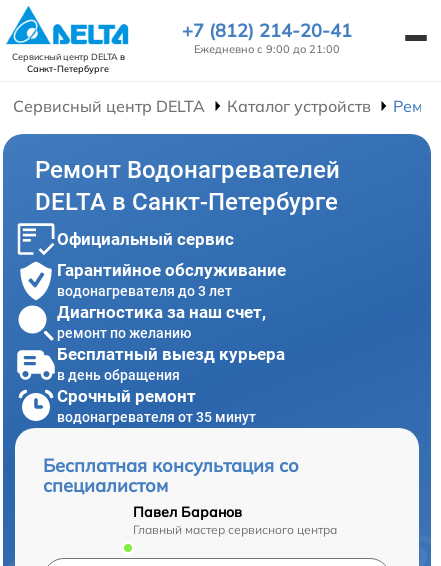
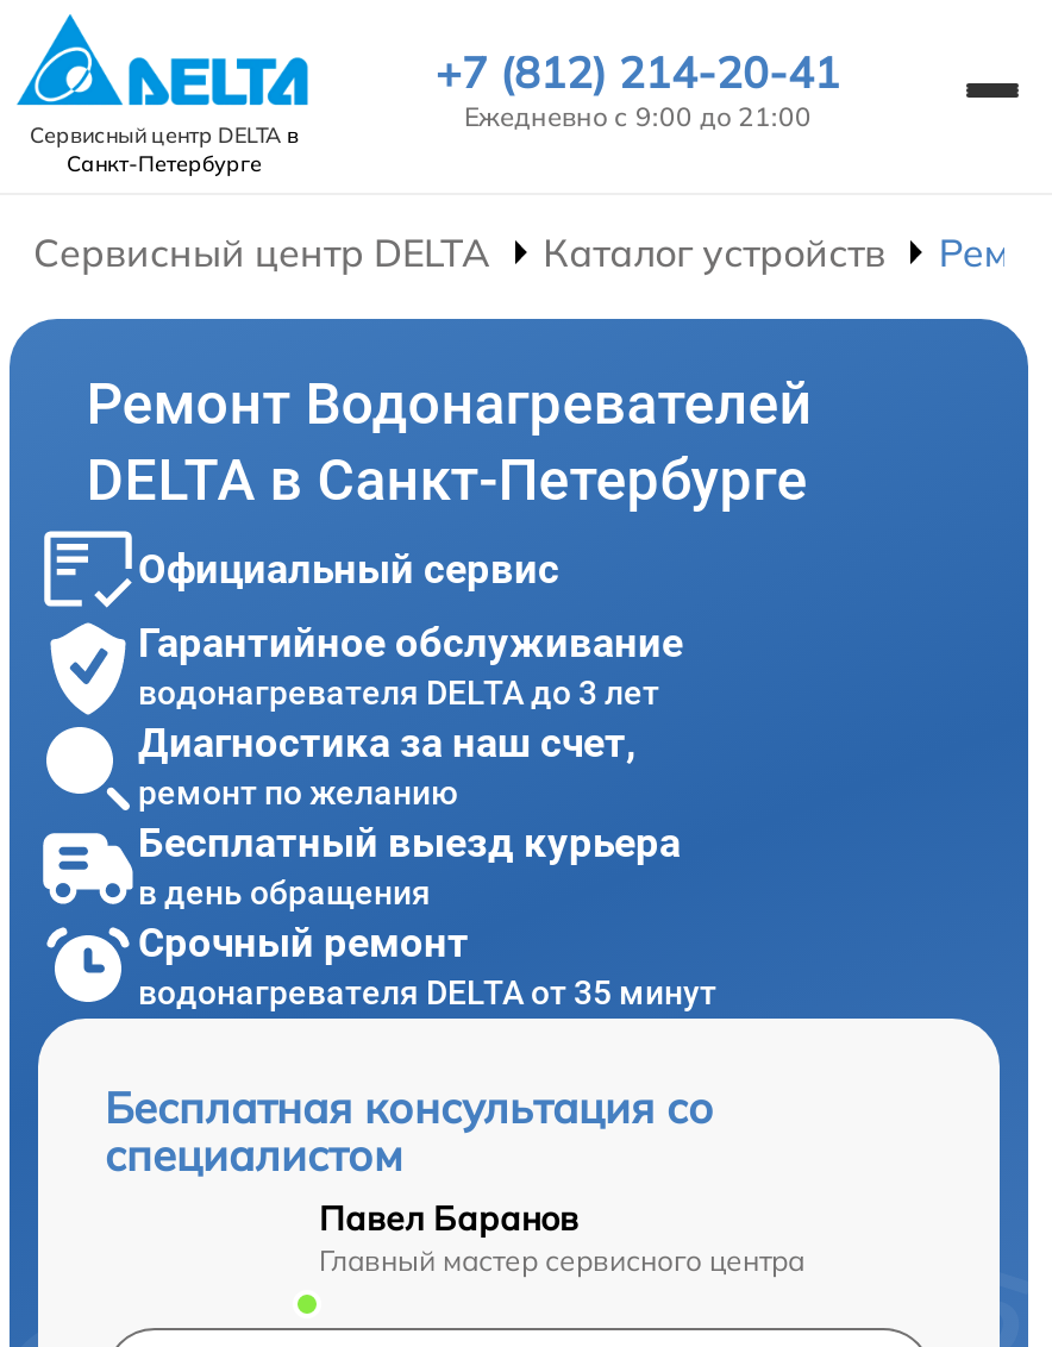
- водонагревателя до 3 лет
+ водонагревателя DELTA до 3 лет

- водонагревателя от 35 минут
+ водонагревателя DELTA от 35 минут
